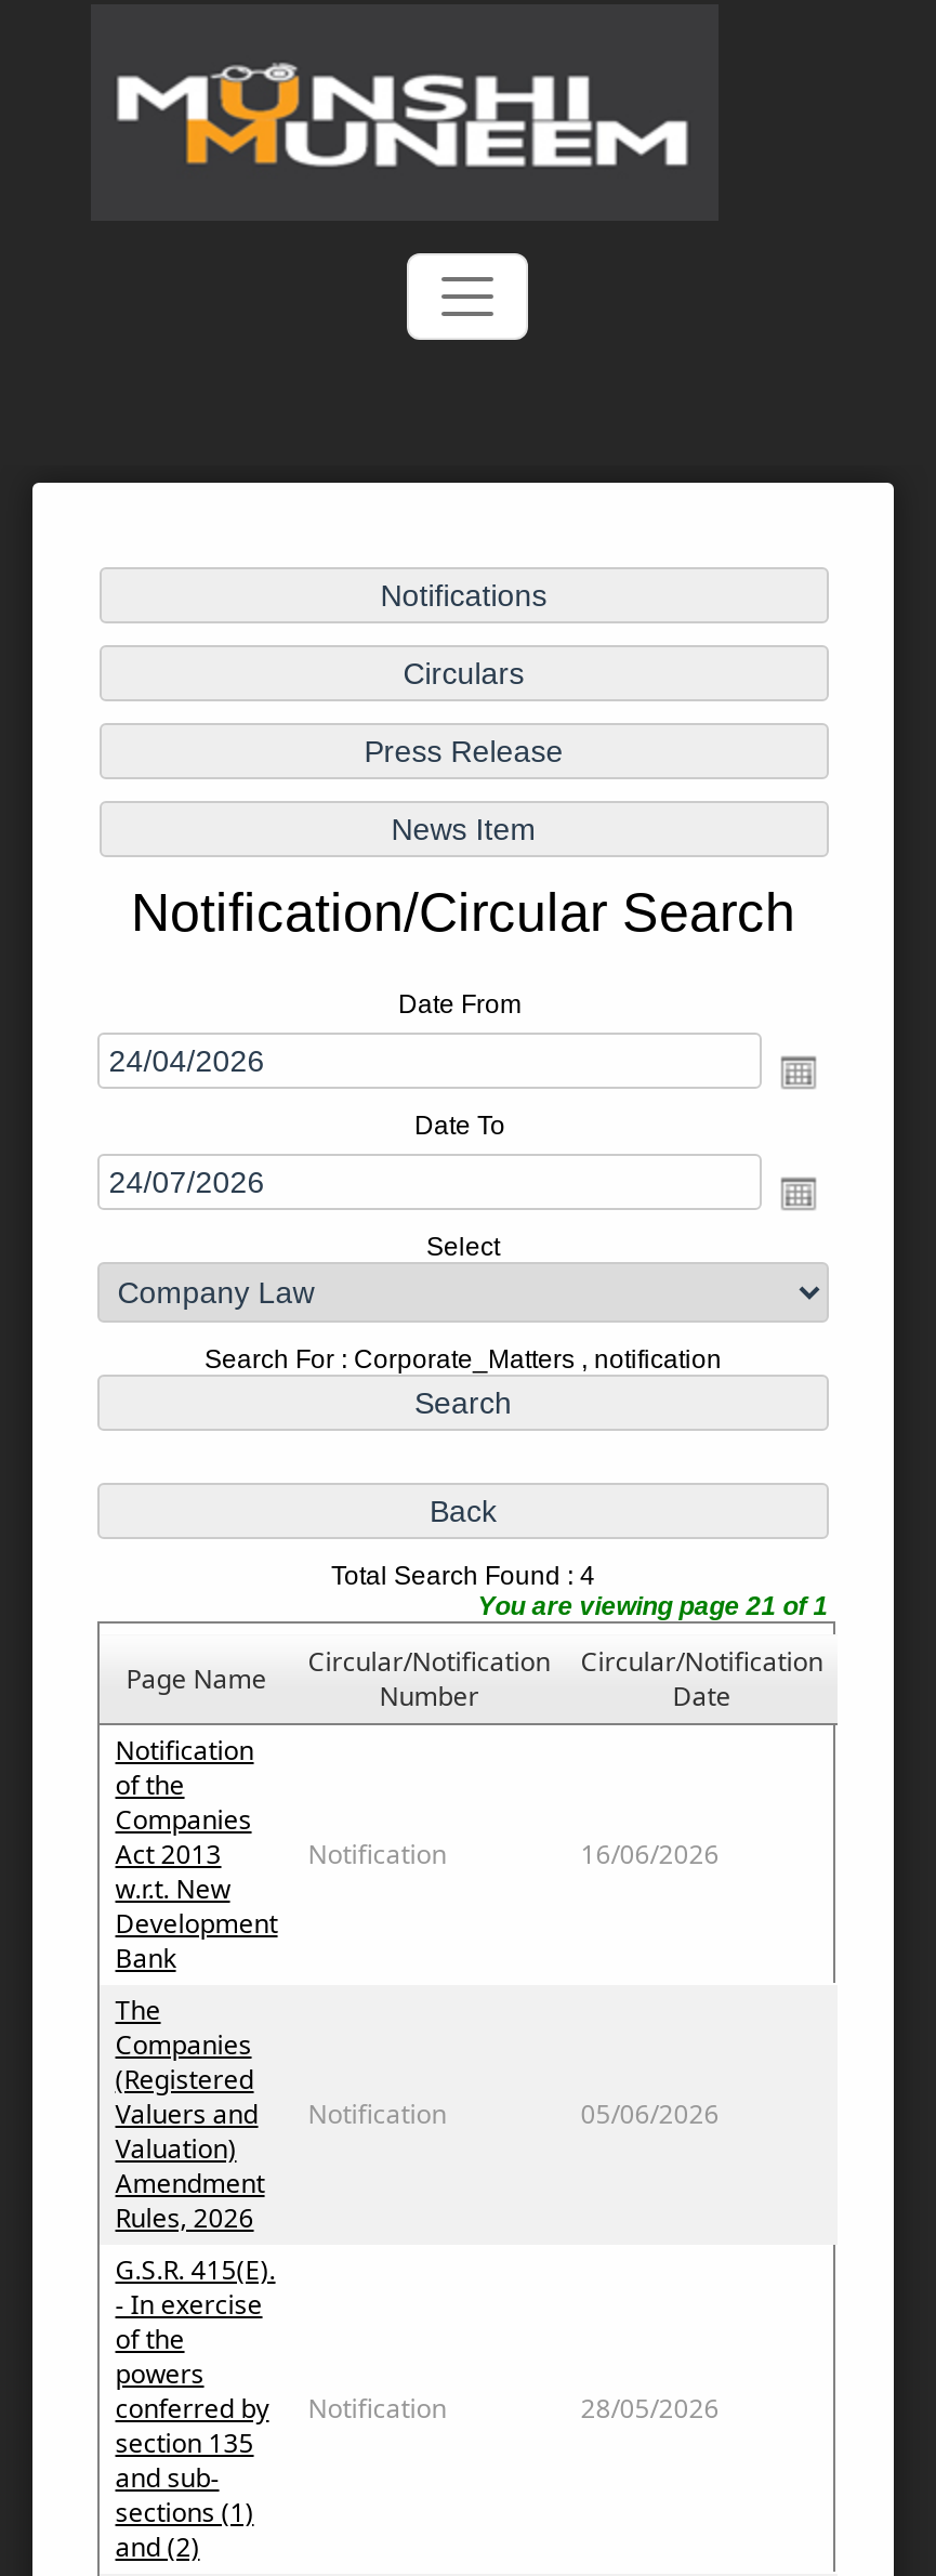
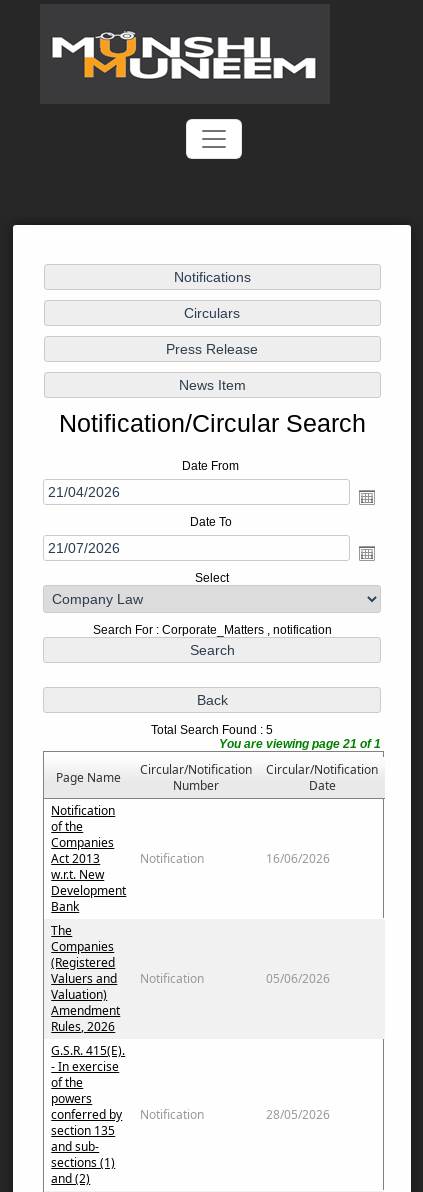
- Total Search Found : 4
+ Total Search Found : 5
